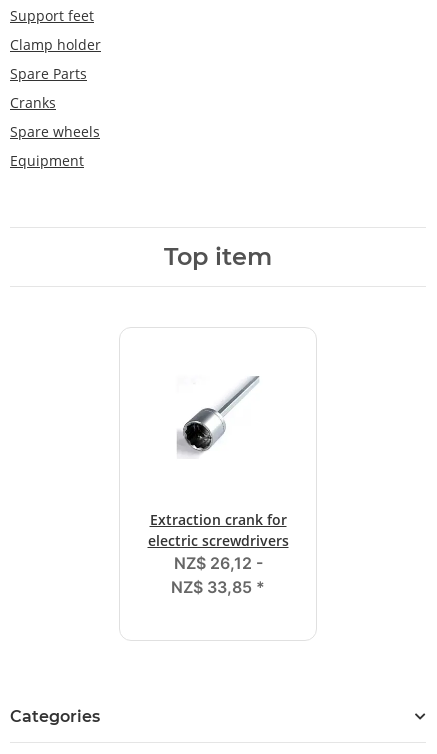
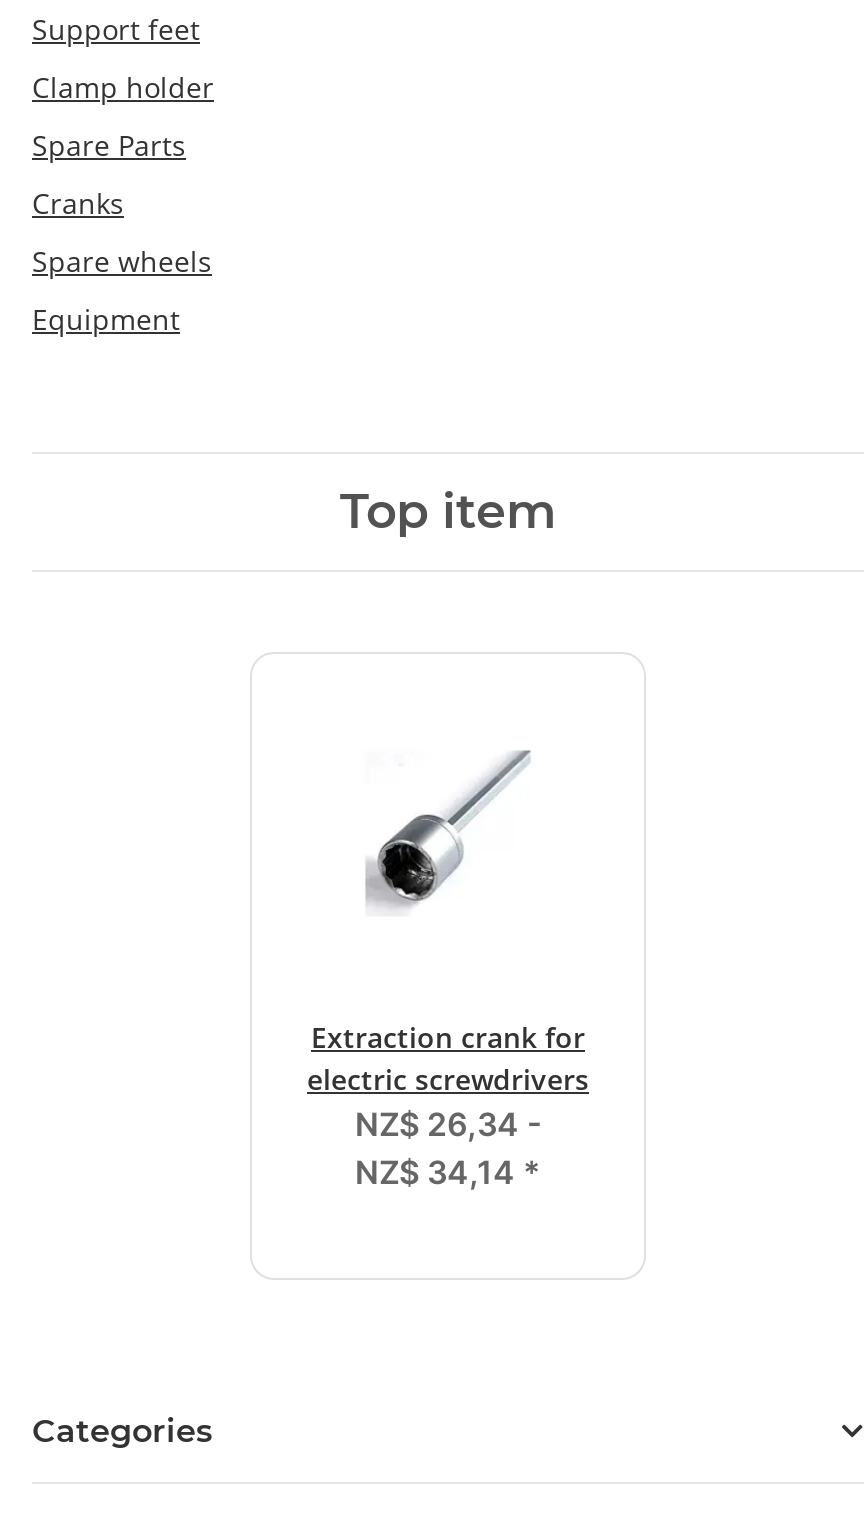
- NZ$ 26,12 -
+ NZ$ 26,34 -

- NZ$ 33,85 *
+ NZ$ 34,14 *
